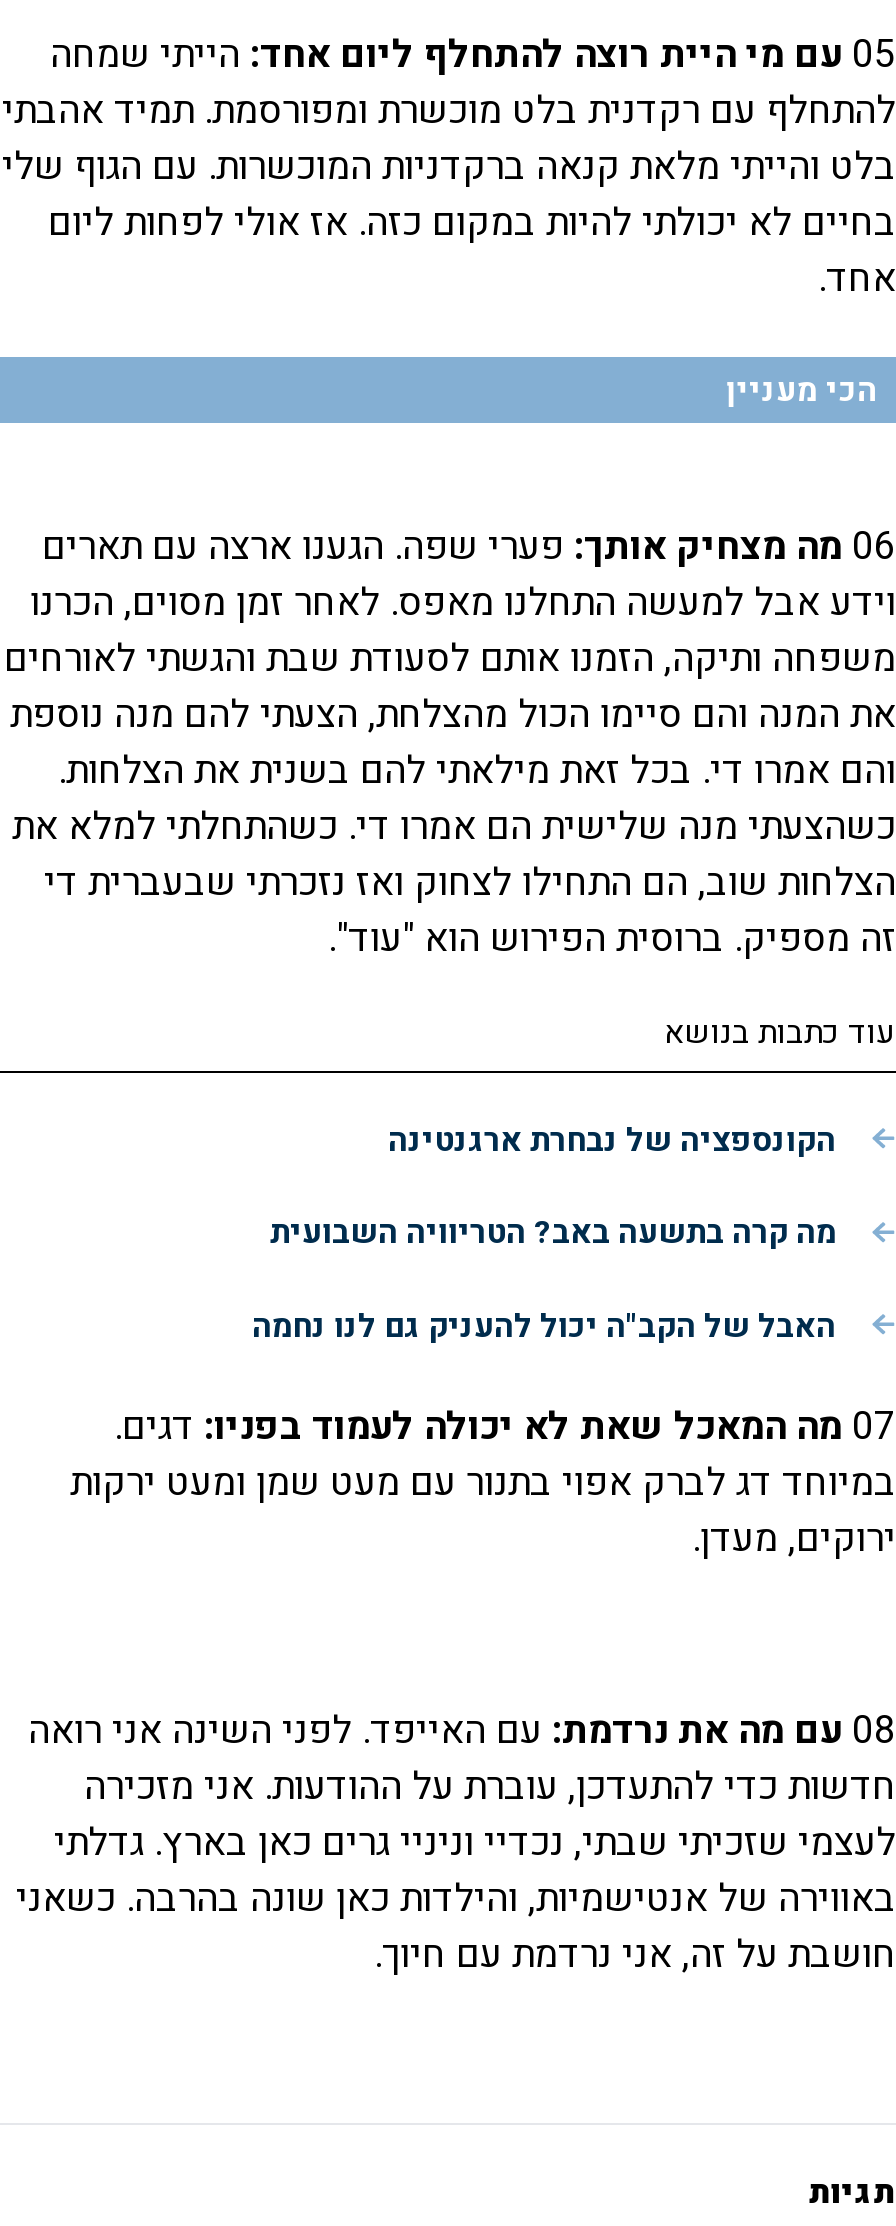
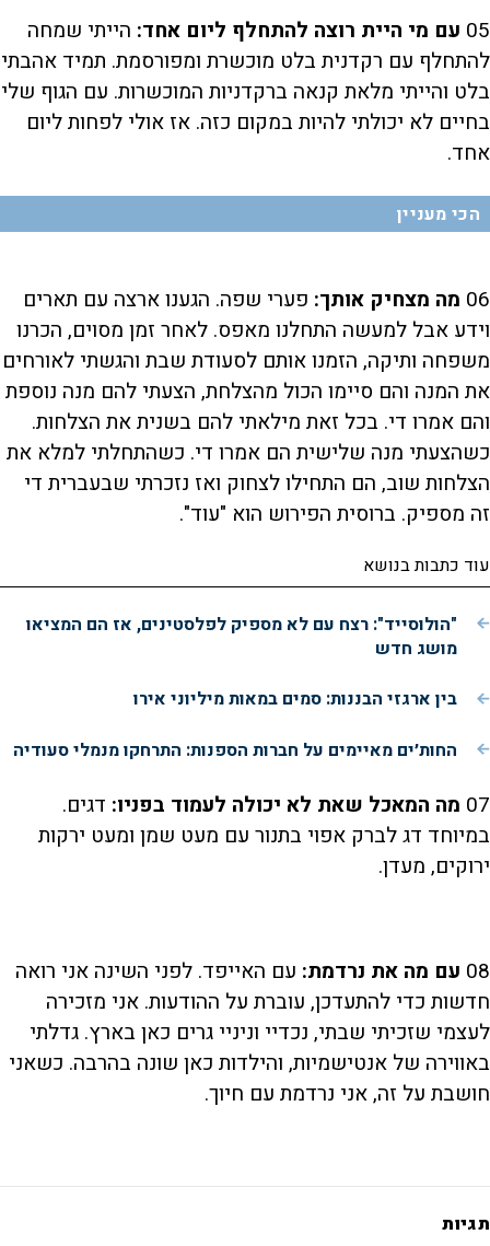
- הקונספציה של נבחרת ארגנטינה
+ "הולוסייד": רצח עם לא מספיק לפלסטינים, אז הם המציאו
+ מושג חדש

- מה קרה בתשעה באב? הטריוויה השבועית
+ בין ארגזי הבננות: סמים במאות מיליוני אירו

- האבל של הקב"ה יכול להעניק גם לנו נחמה
+ החות׳ים מאיימים על חברות הספנות: התרחקו מנמלי סעודיה
